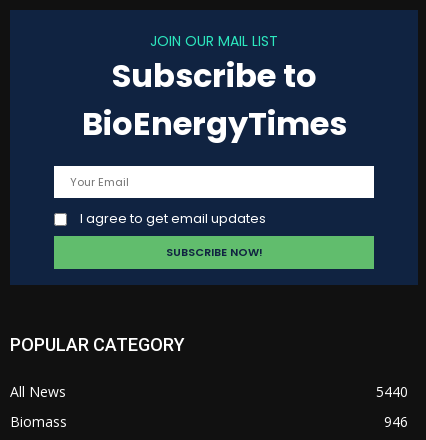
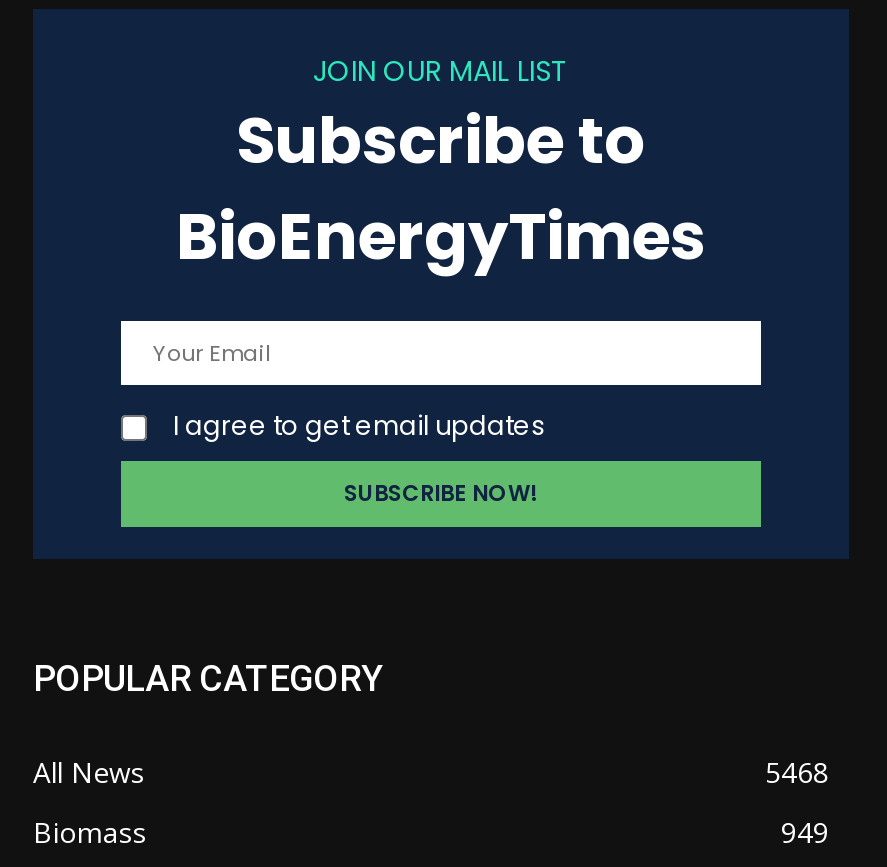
- 5440
+ 5468

- 946
+ 949
